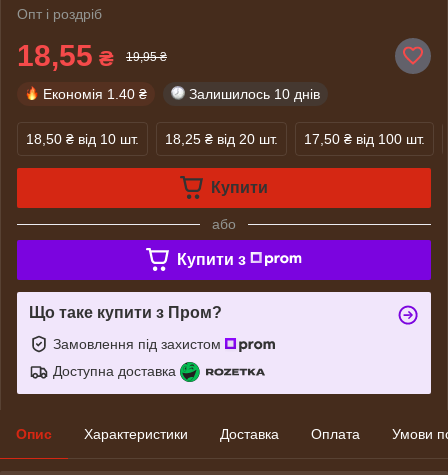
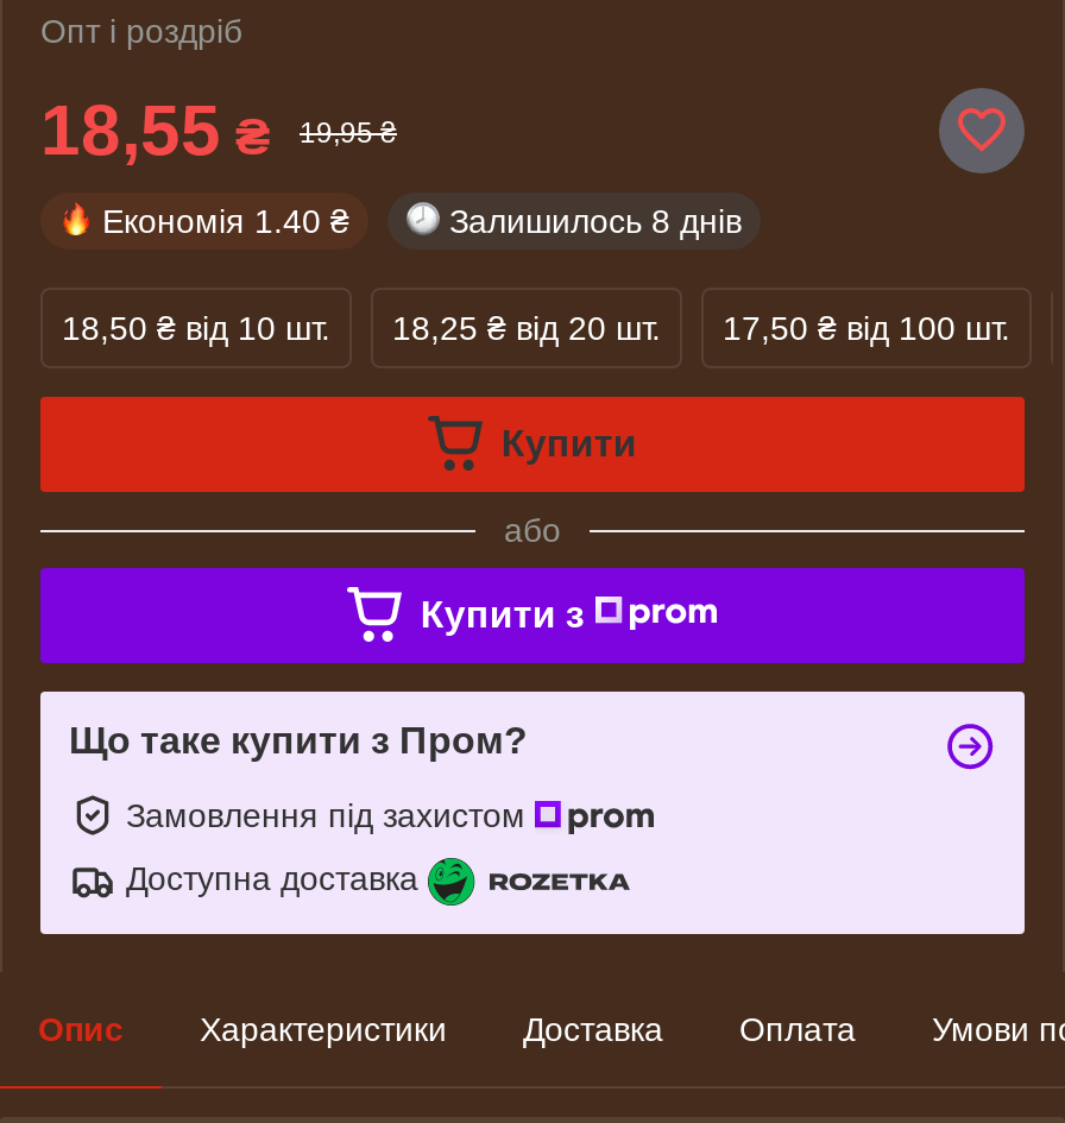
- Залишилось 10 днів
+ Залишилось 8 днів
